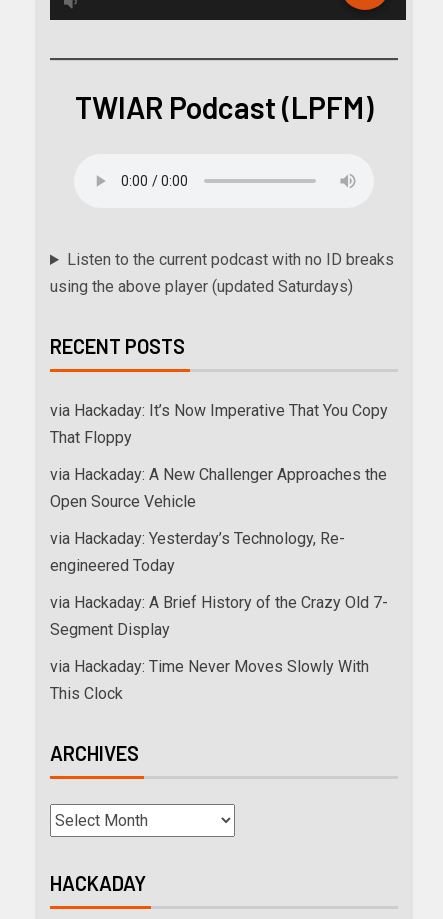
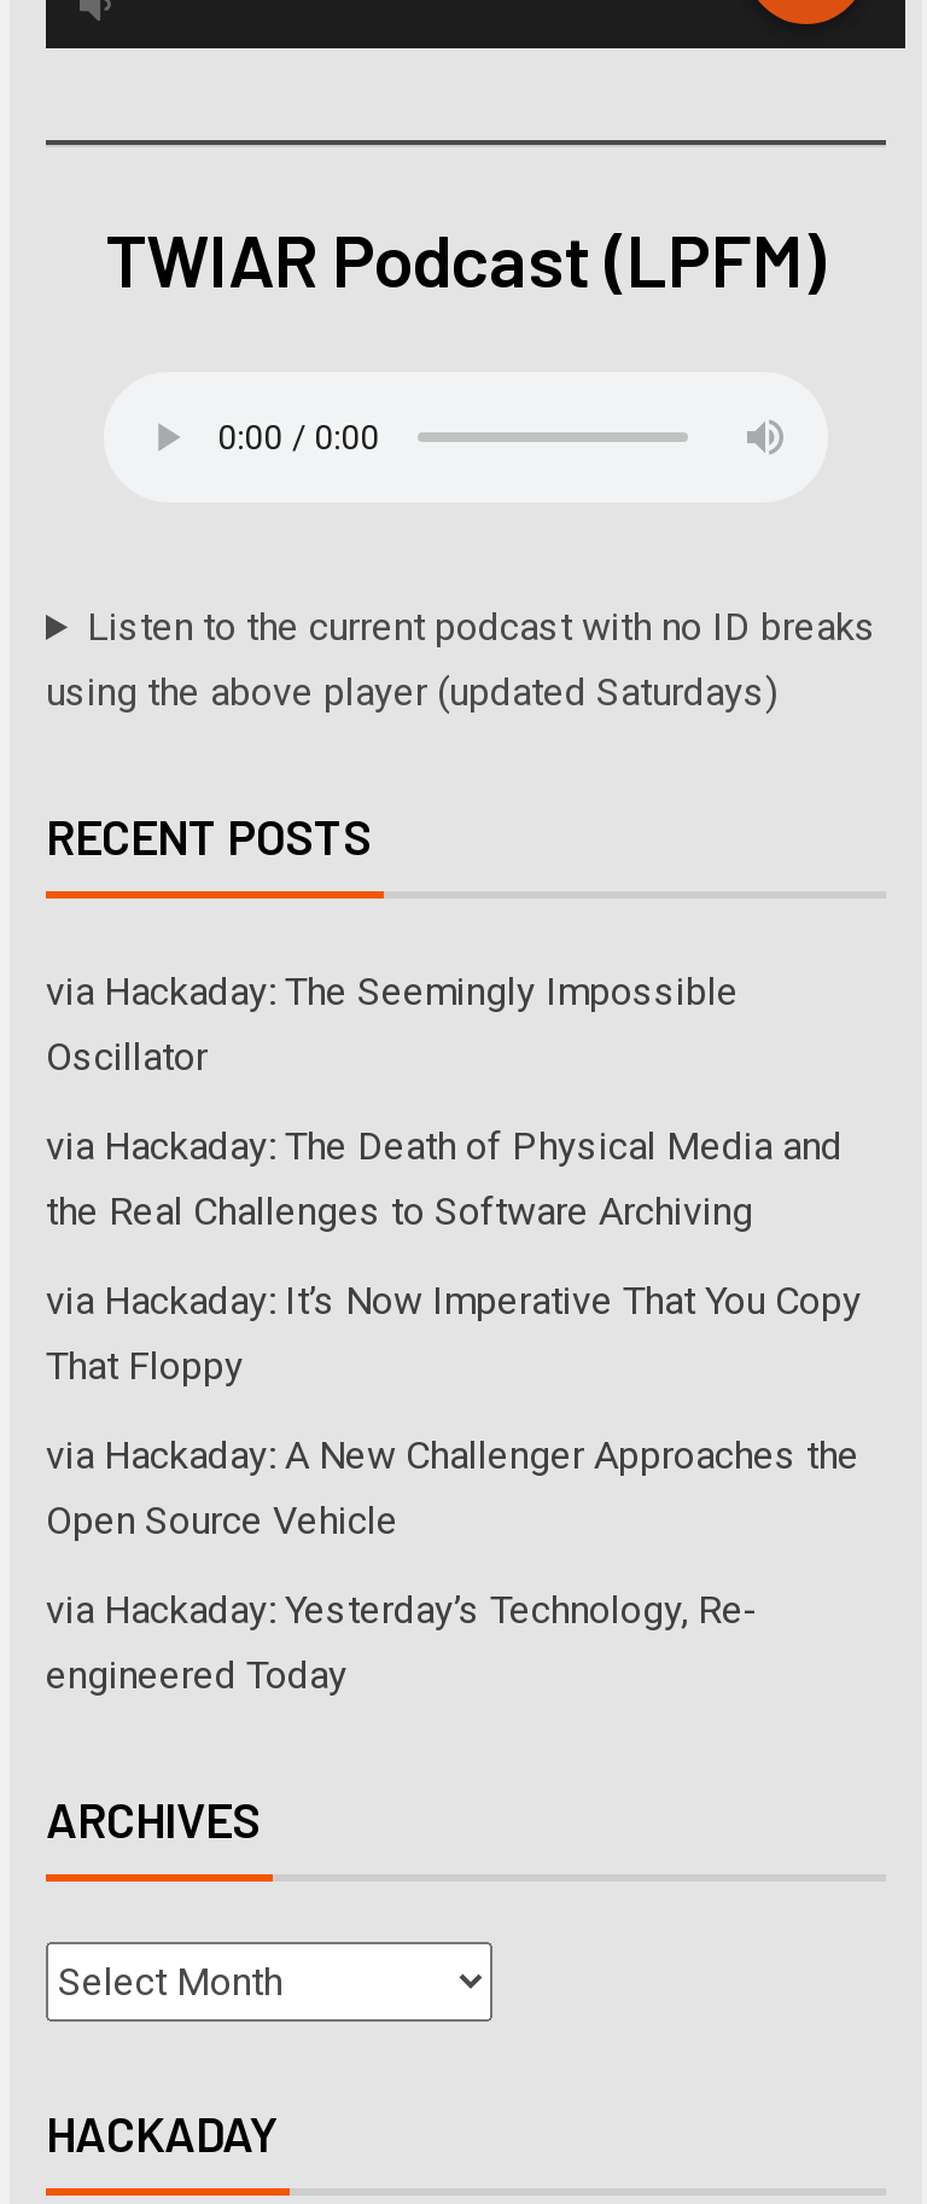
+ via Hackaday: The Seemingly Impossible
+ Oscillator
+ via Hackaday: The Death of Physical Media and
+ the Real Challenges to Software Archiving

moved down: via Hackaday: It’s Now Imperative That You Copy | That Floppy | via Hackaday: A New Challenger Approaches the | Open Source Vehicle | via Hackaday: Yesterday’s Technology, Re- | engineered Today

- via Hackaday: A Brief History of the Crazy Old 7-
- Segment Display
- via Hackaday: Time Never Moves Slowly With
- This Clock
